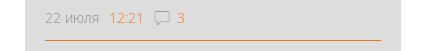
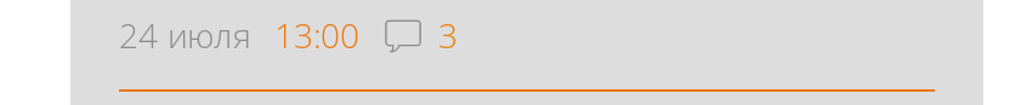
- 22 июля 12:21 3
+ 24 июля 13:00 3
